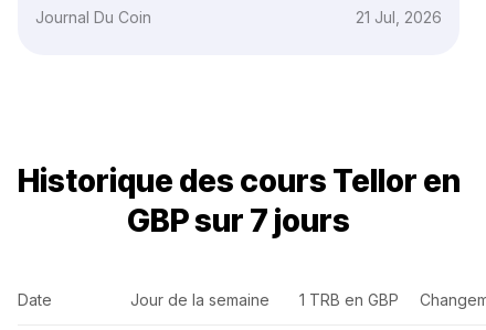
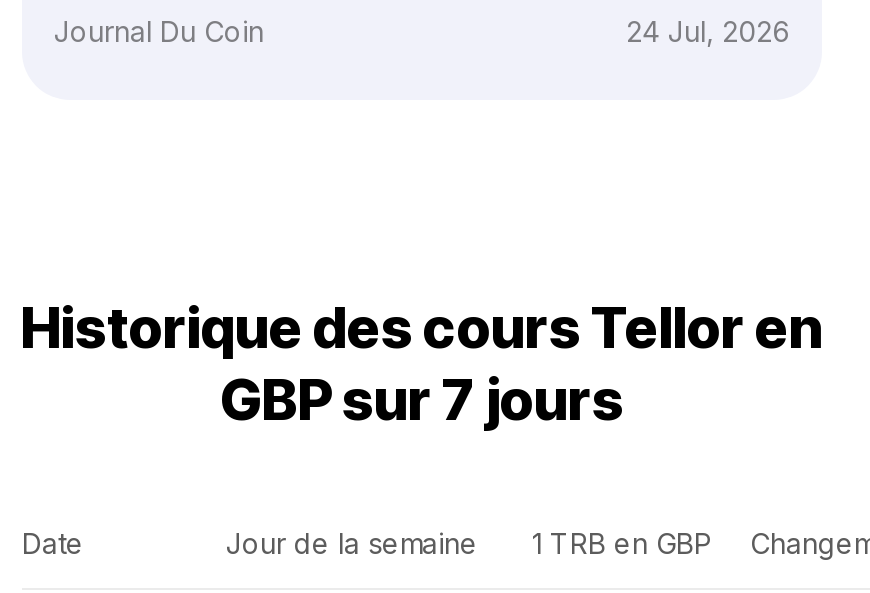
- 21 Jul, 2026
+ 24 Jul, 2026
